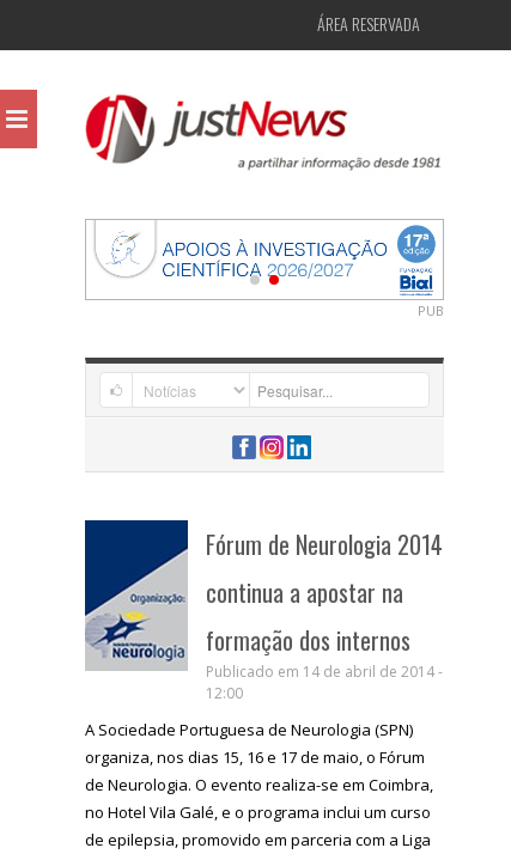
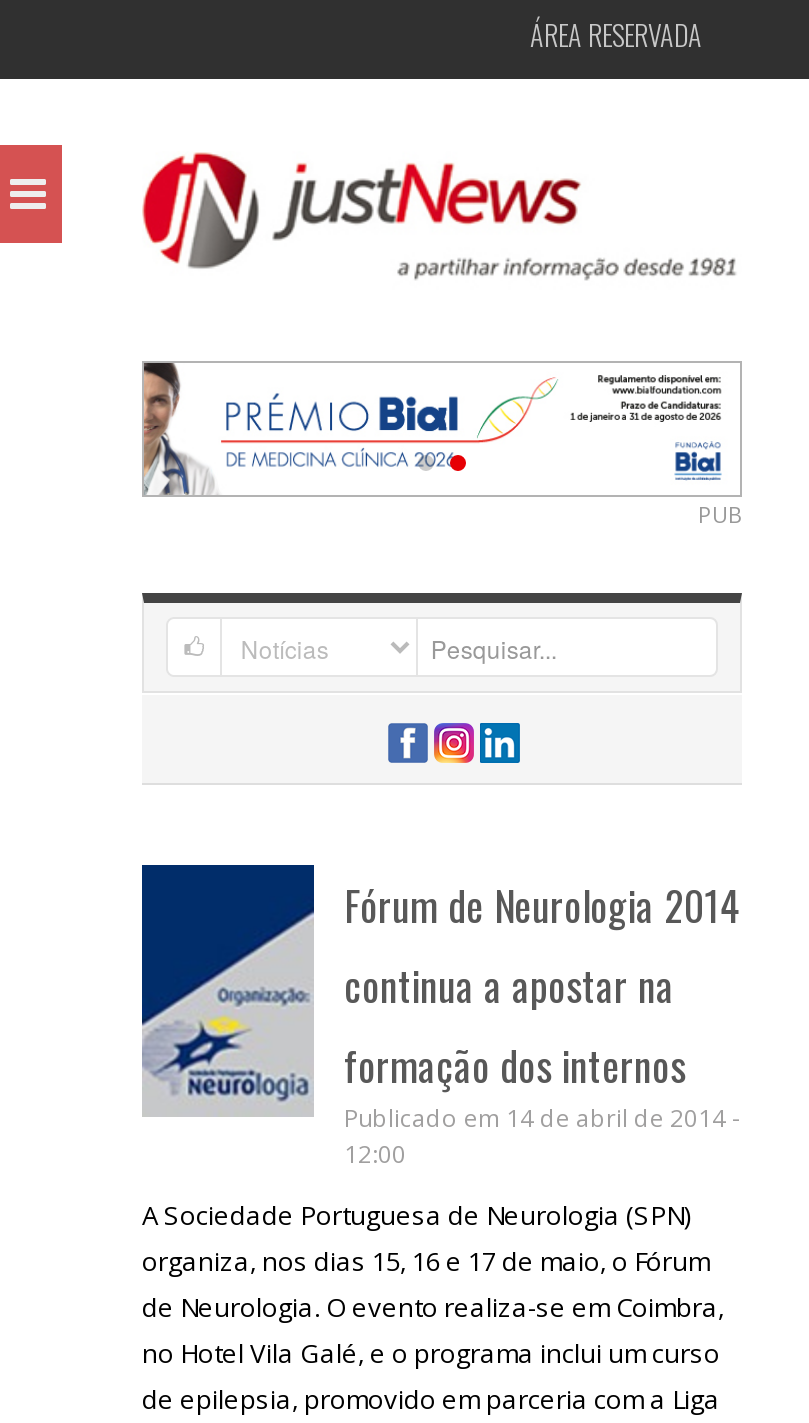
- [image]
+ [image]
